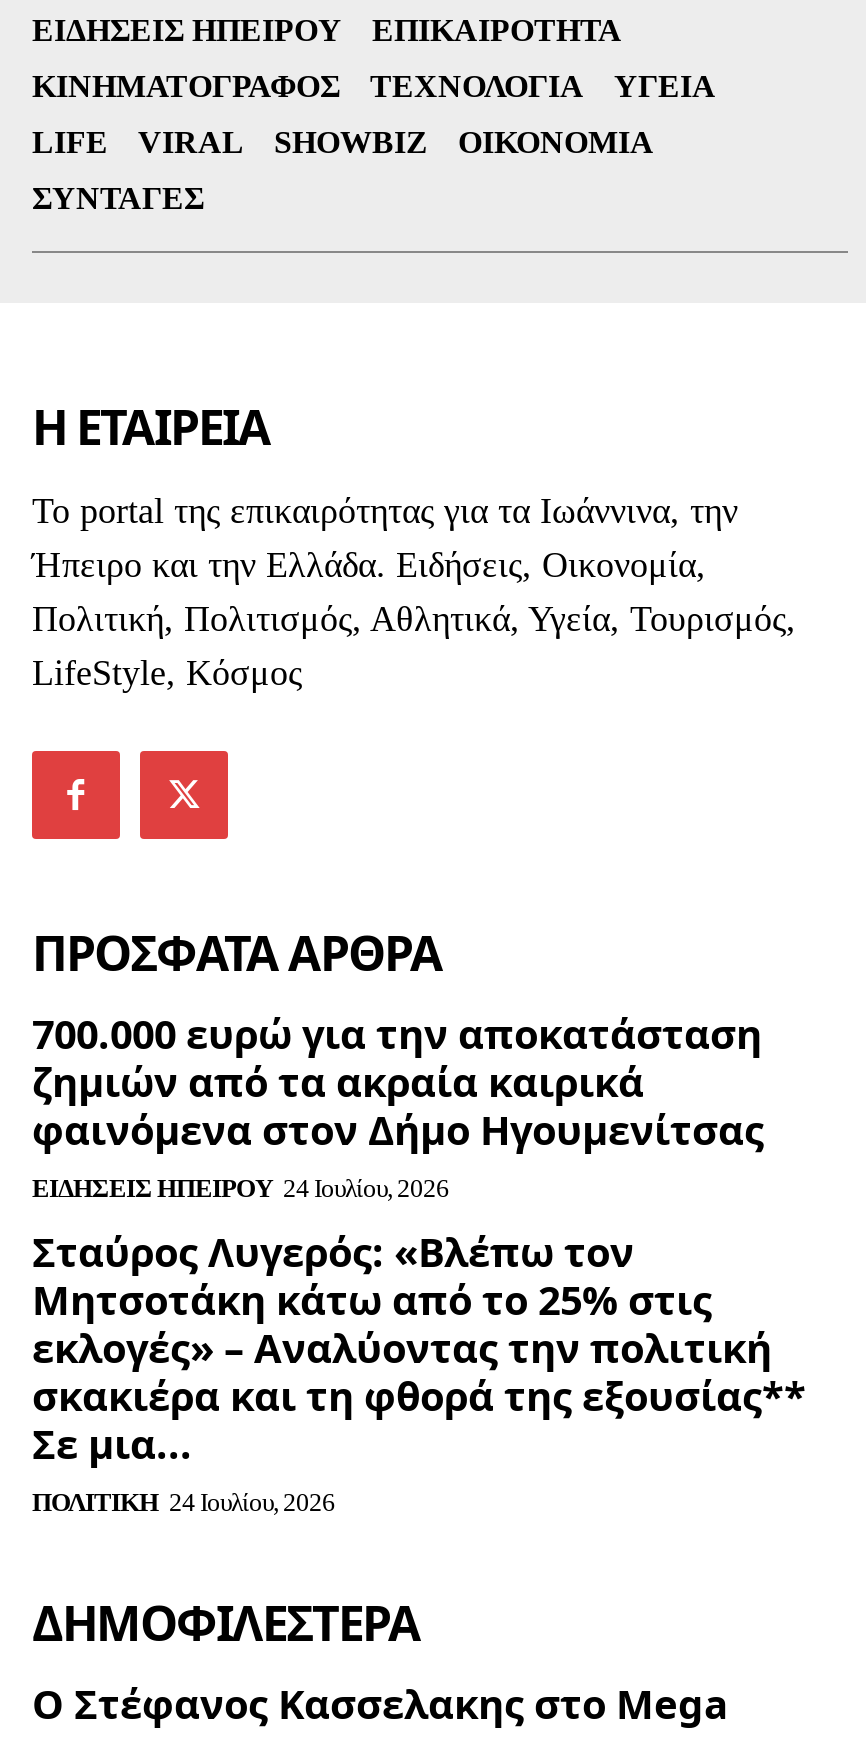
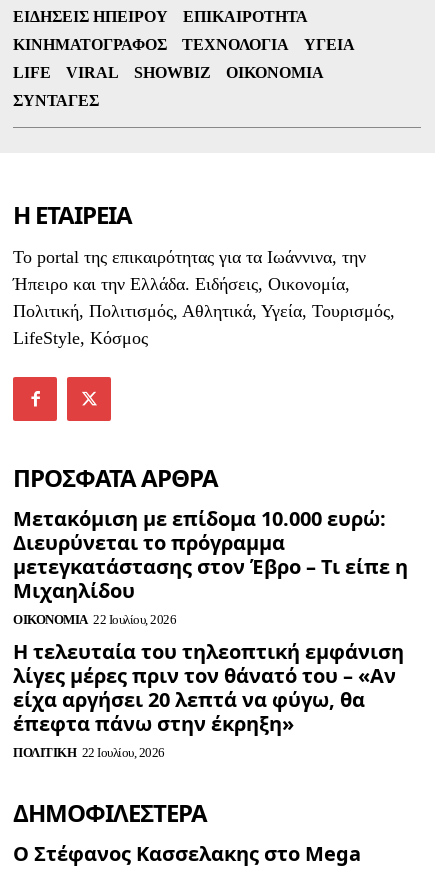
- 700.000 ευρώ για την αποκατάσταση
- ζημιών από τα ακραία καιρικά
- φαινόμενα στον Δήμο Ηγουμενίτσας
- ΕΙΔΉΣΕΙΣ ΗΠΕΊΡΟΥ 24 Ιουλίου, 2026
- Σταύρος Λυγερός: «Βλέπω τον
- Μητσοτάκη κάτω από το 25% στις
- εκλογές» – Αναλύοντας την πολιτική
- σκακιέρα και τη φθορά της εξουσίας**
- Σε μια...
- ΠΟΛΙΤΙΚΉ 24 Ιουλίου, 2026
+ Μετακόμιση με επίδομα 10.000 ευρώ:
+ Διευρύνεται το πρόγραμμα
+ μετεγκατάστασης στον Έβρο – Τι είπε η
+ Μιχαηλίδου
+ ΟΙΚΟΝΟΜΊΑ 22 Ιουλίου, 2026
+ Η τελευταία του τηλεοπτική εμφάνιση
+ λίγες μέρες πριν τον θάνατό του – «Αν
+ είχα αργήσει 20 λεπτά να φύγω, θα
+ έπεφτα πάνω στην έκρηξη»
+ ΠΟΛΙΤΙΚΉ 22 Ιουλίου, 2026
